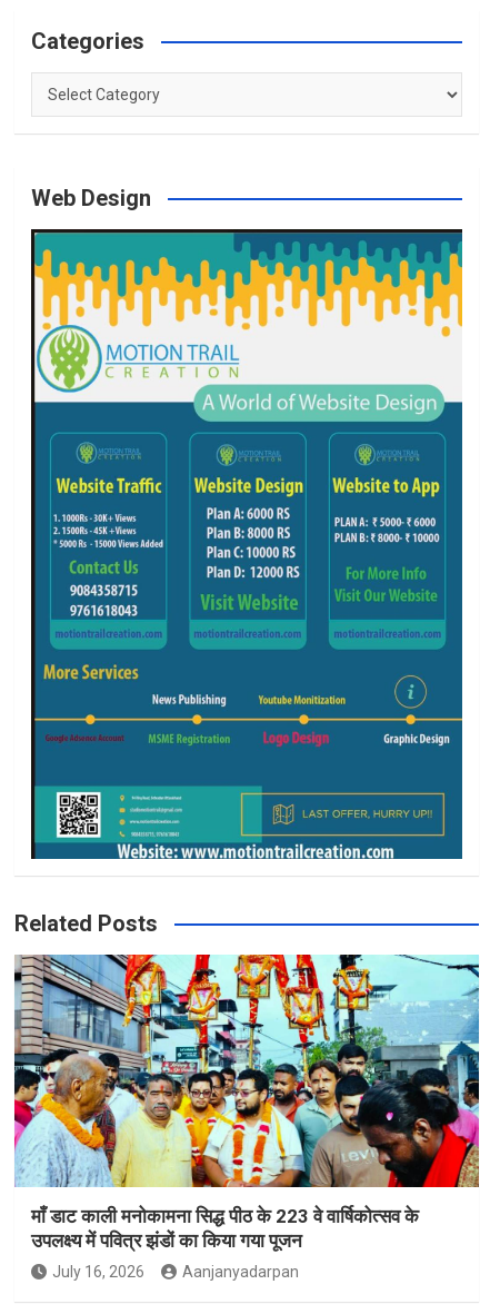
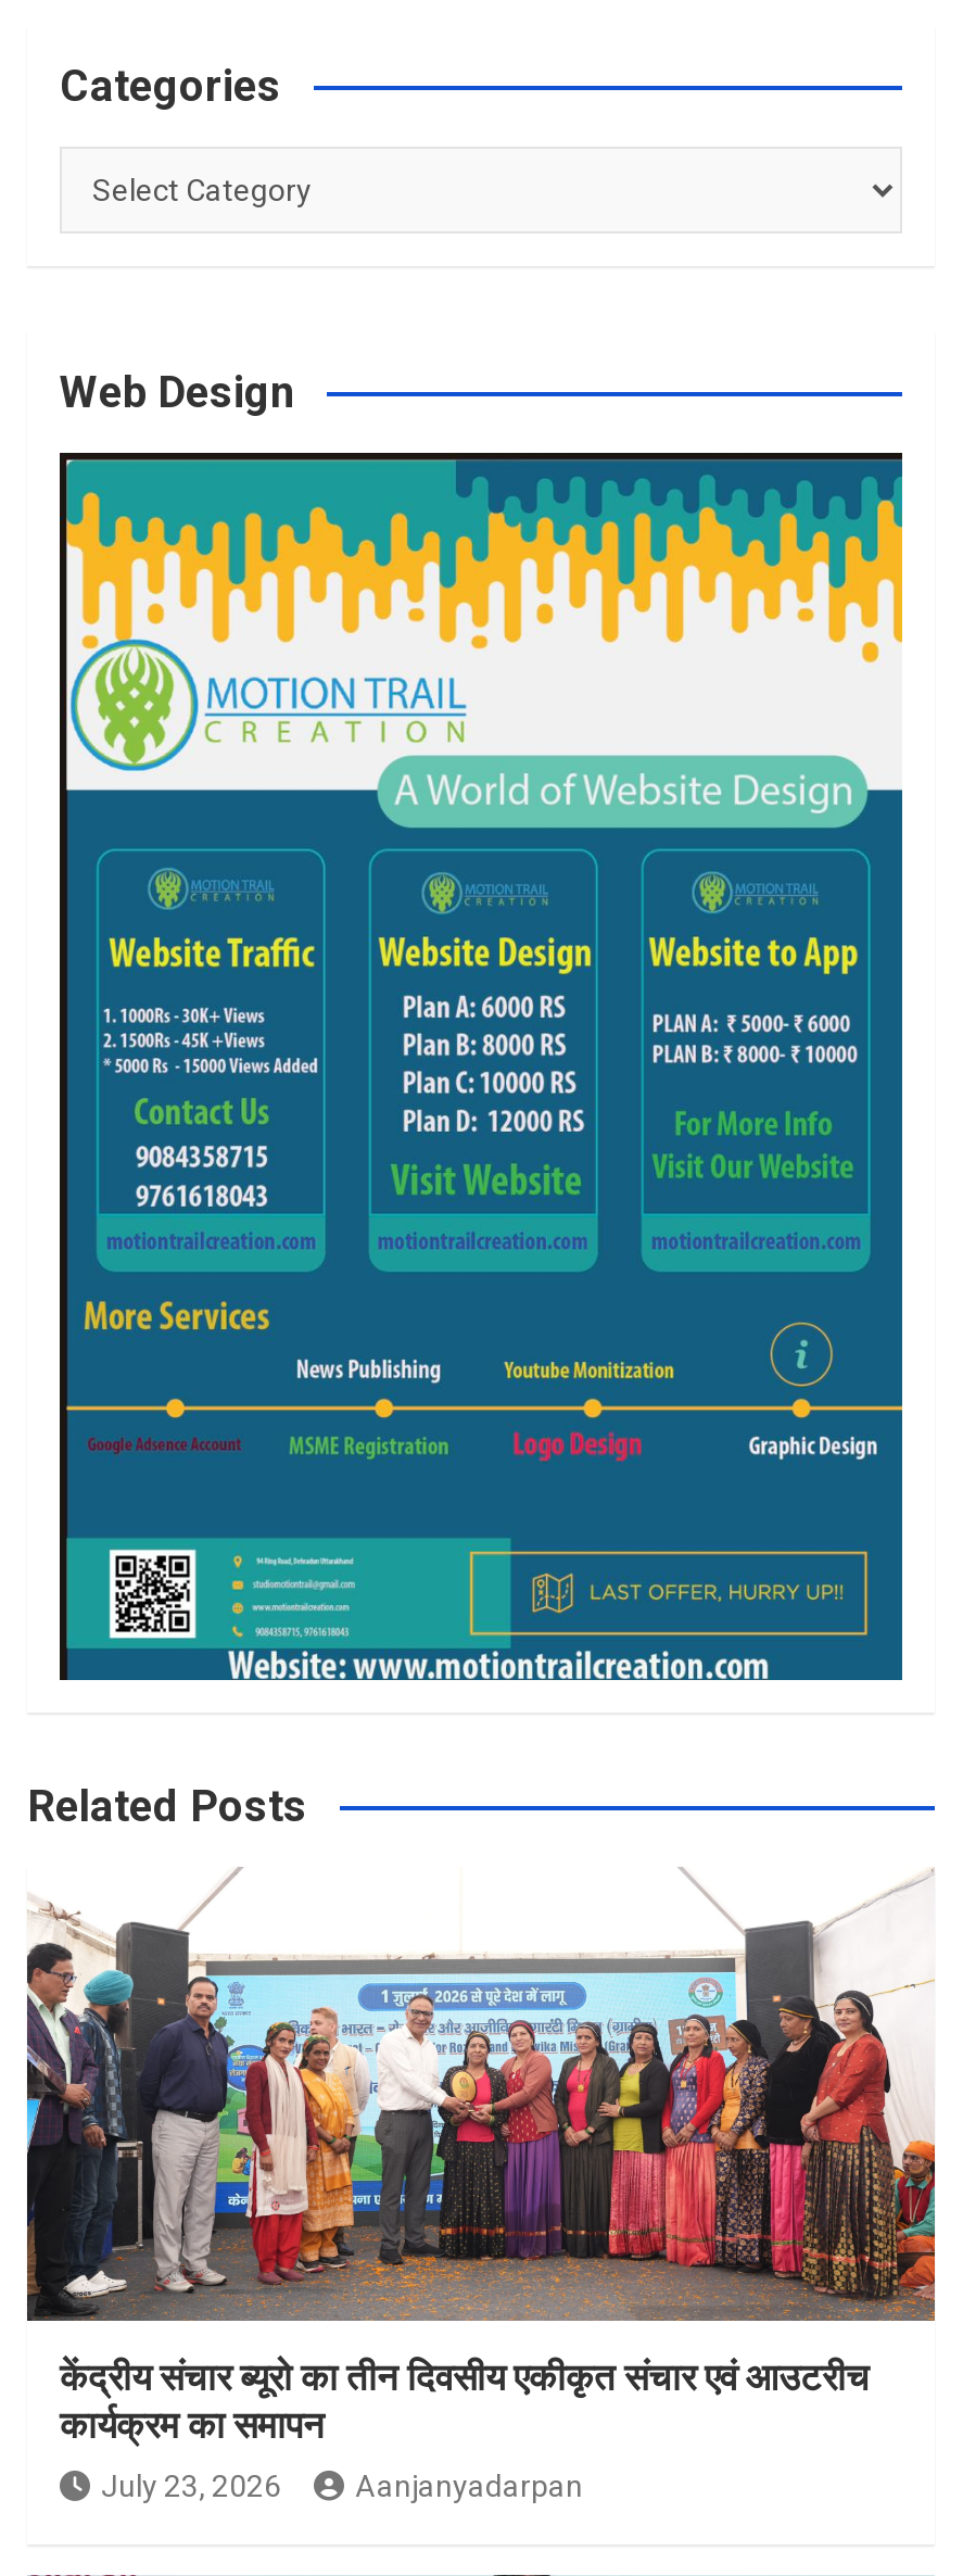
- [image]
- माँ डाट काली मनोकामना सिद्ध पीठ के 223 वे वार्षिकोत्सव के
- उपलक्ष्य में पवित्र झंडों का किया गया पूजन
+ [image]
+ केंद्रीय संचार ब्यूरो का तीन दिवसीय एकीकृत संचार एवं आउटरीच
+ कार्यक्रम का समापन

- July 16, 2026
+ July 23, 2026
